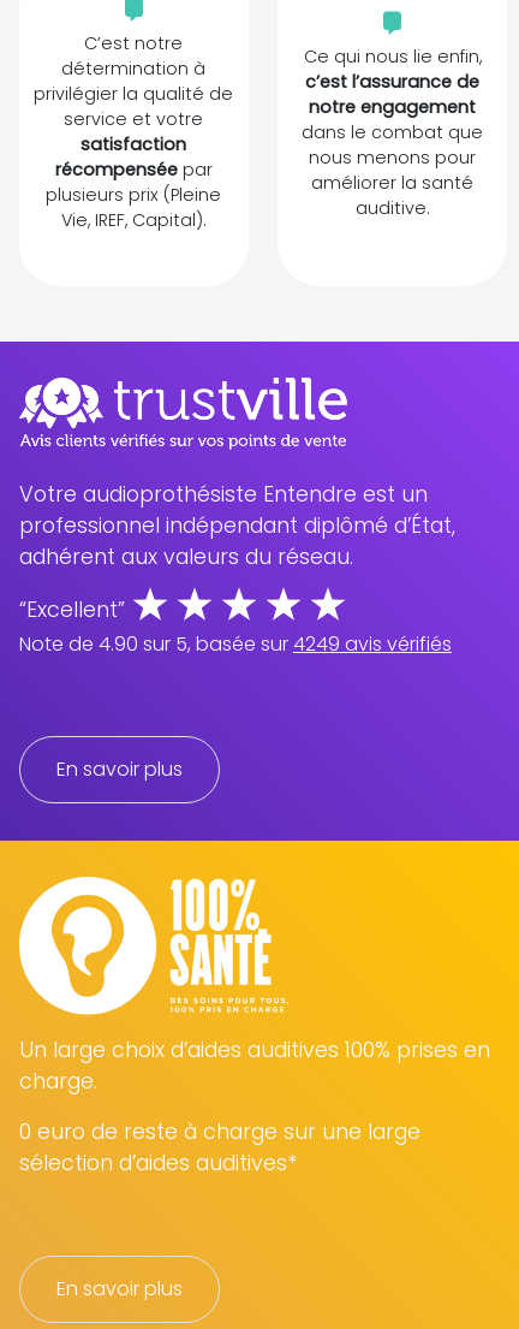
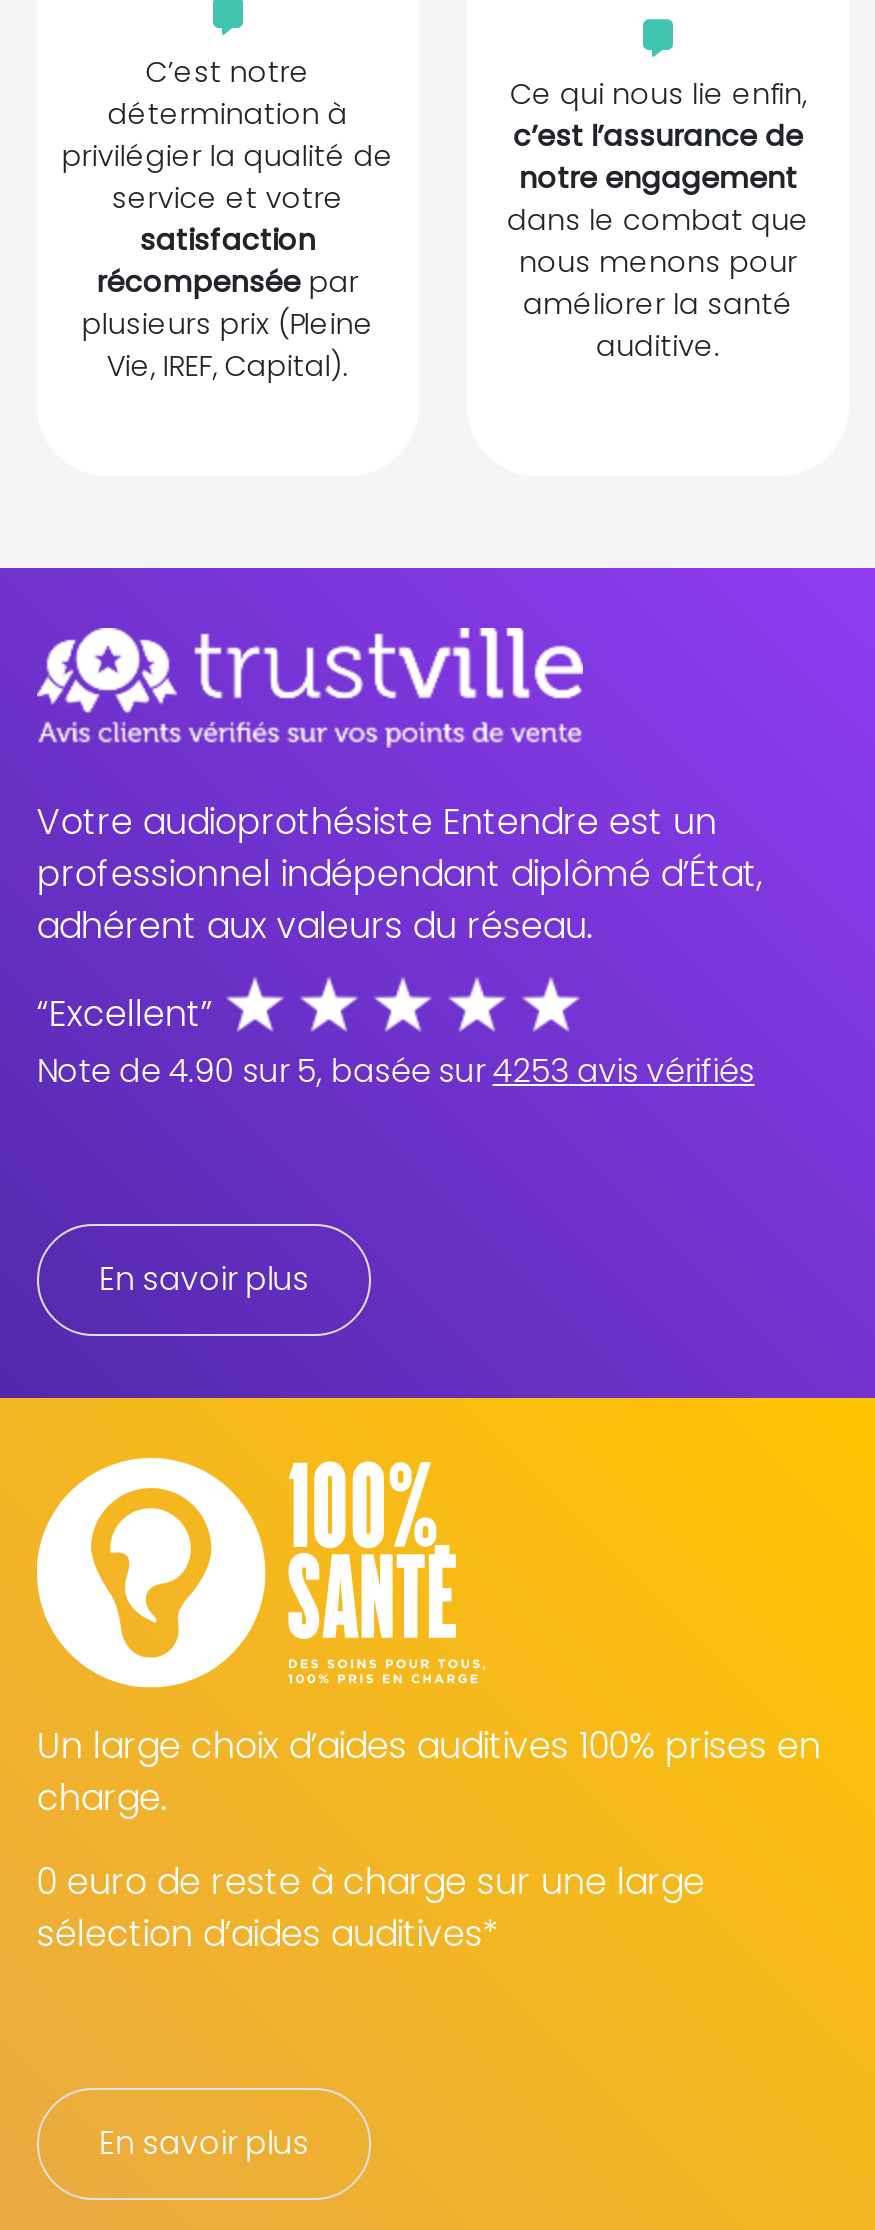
- Note de 4.90 sur 5, basée sur4249 avis vérifiés
+ Note de 4.90 sur 5, basée sur4253 avis vérifiés
